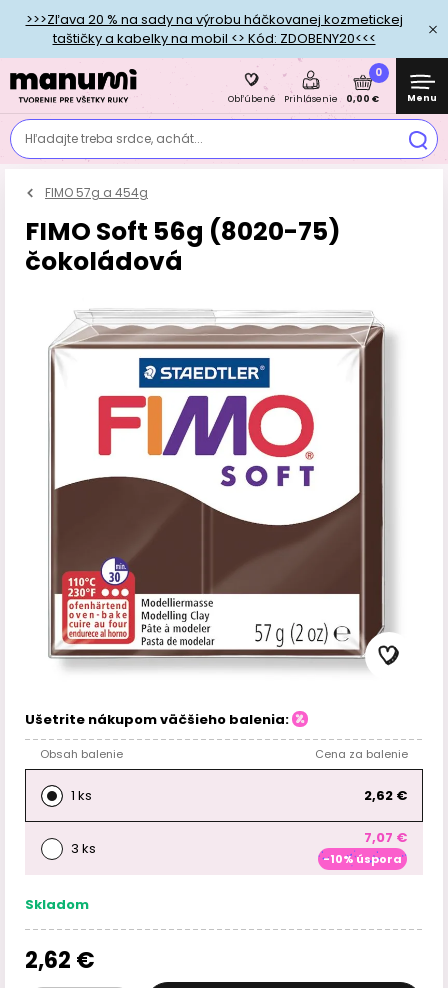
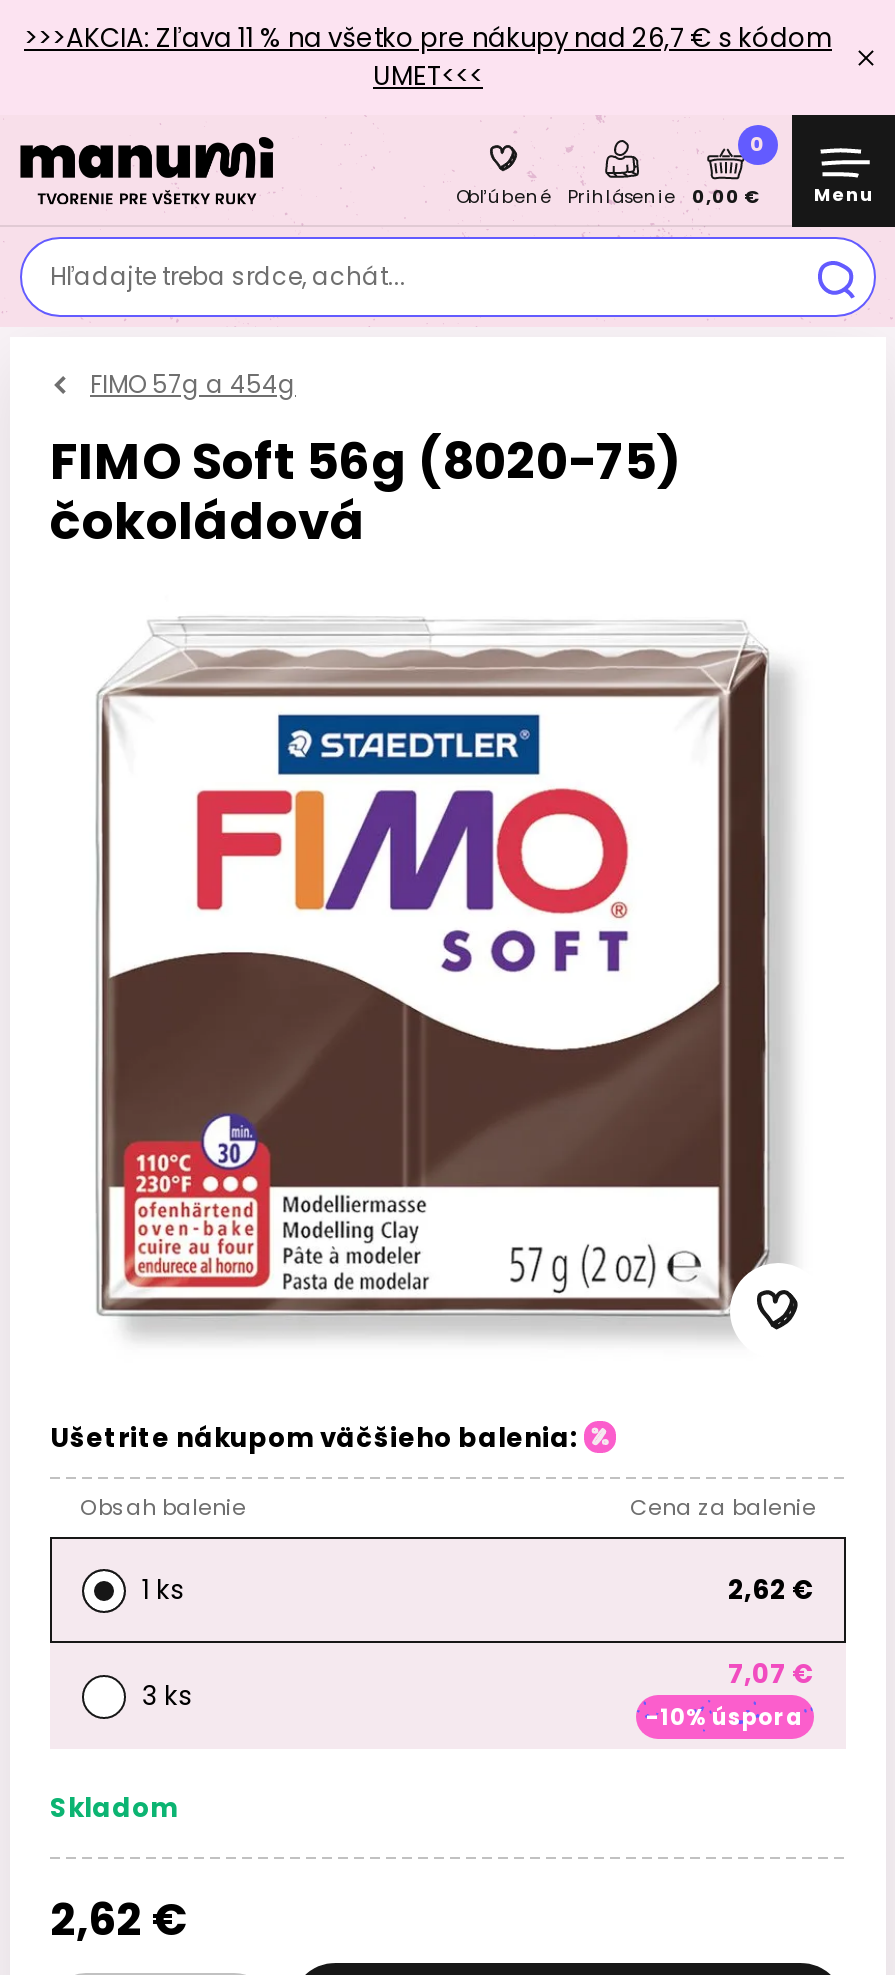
- >>>Zľava 20 % na sady na výrobu háčkovanej kozmetickej
- taštičky a kabelky na mobil <> Kód: ZDOBENY20<<<
+ >>>AKCIA: Zľava 11 % na všetko pre nákupy nad 26,7 € s kódom
+ UMET<<<
